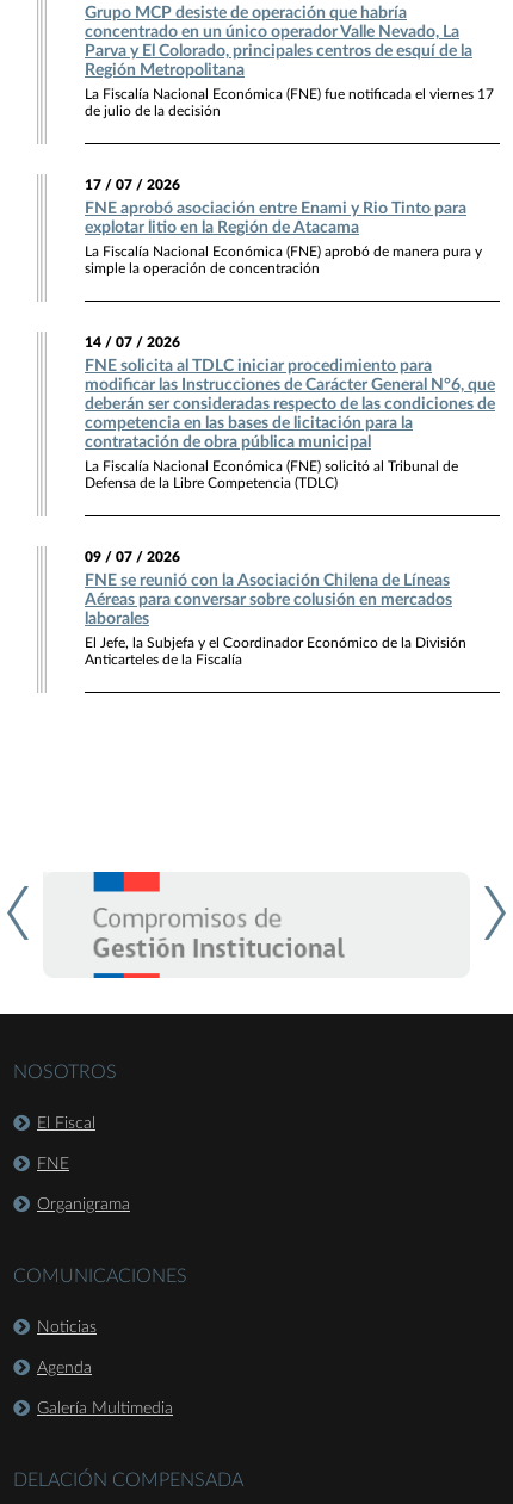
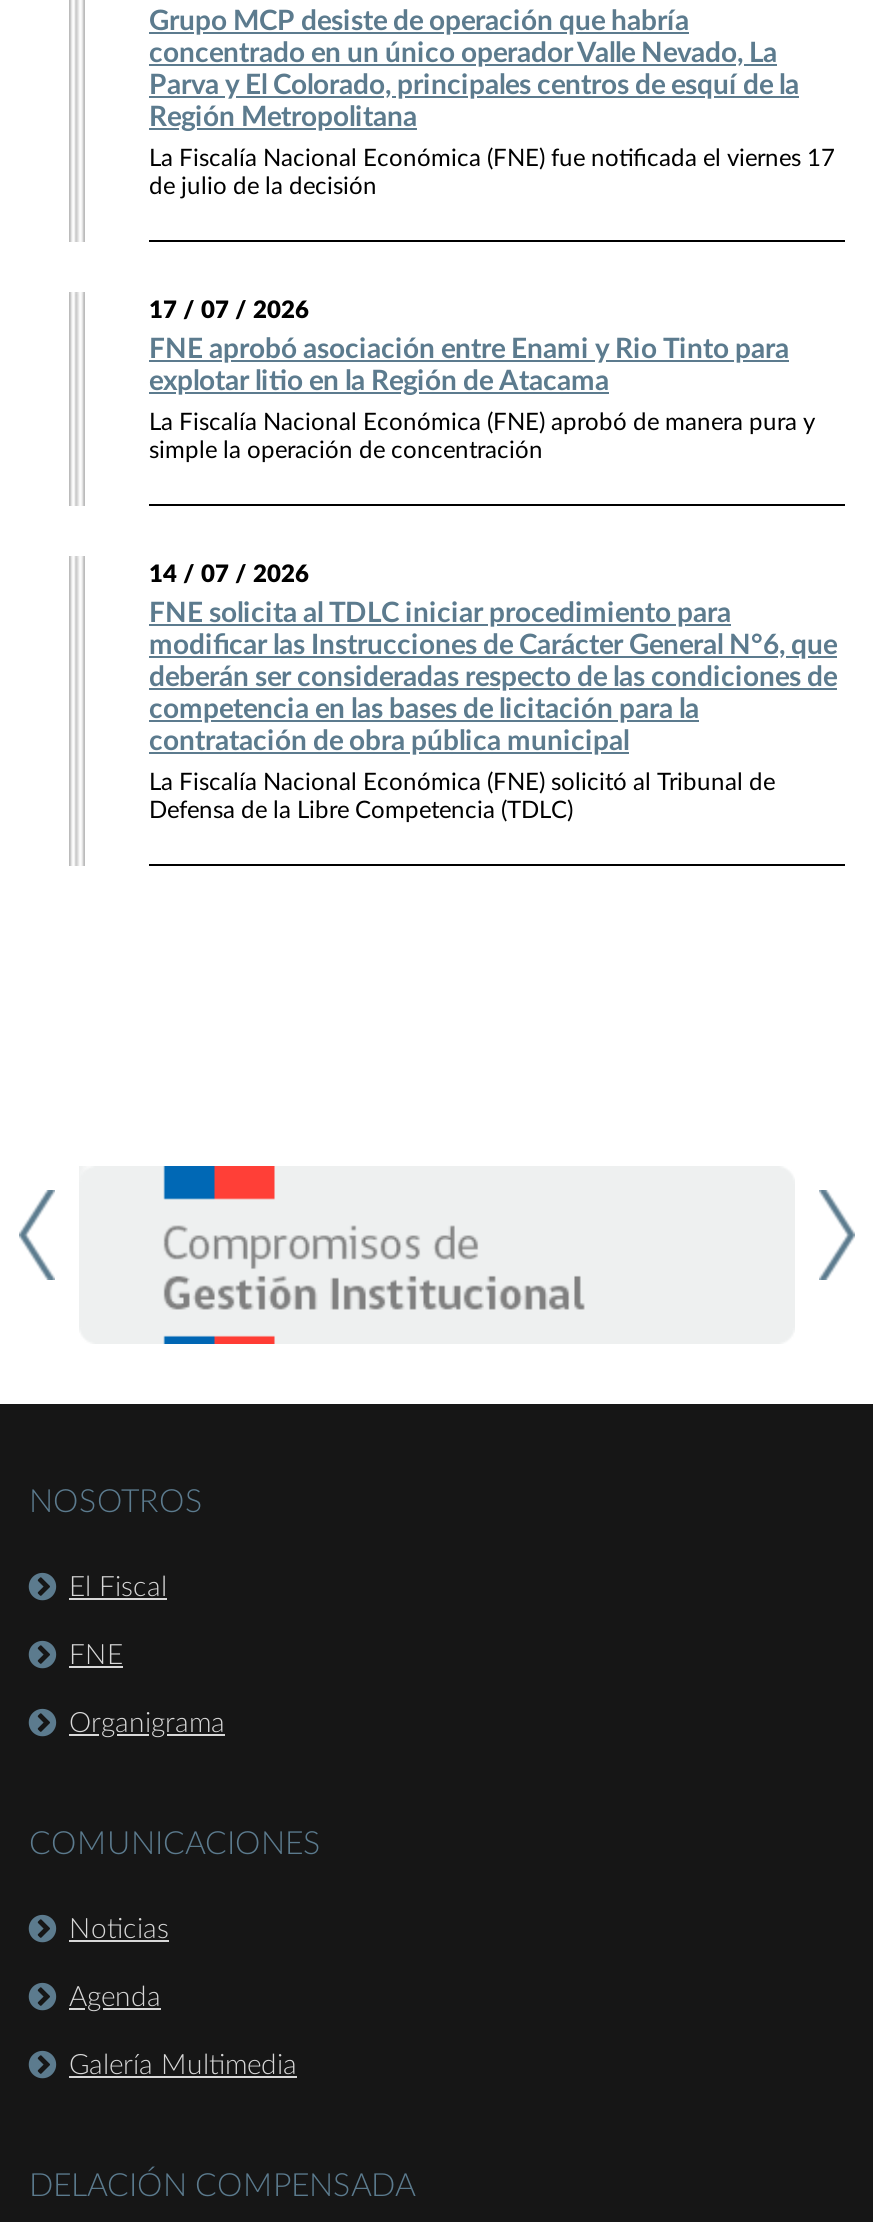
- 09 / 07 / 2026
- FNE se reunió con la Asociación Chilena de Líneas
- Aéreas para conversar sobre colusión en mercados
- laborales
- El Jefe, la Subjefa y el Coordinador Económico de la División
- Anticarteles de la Fiscalía
